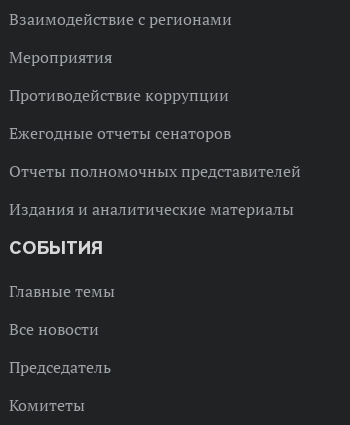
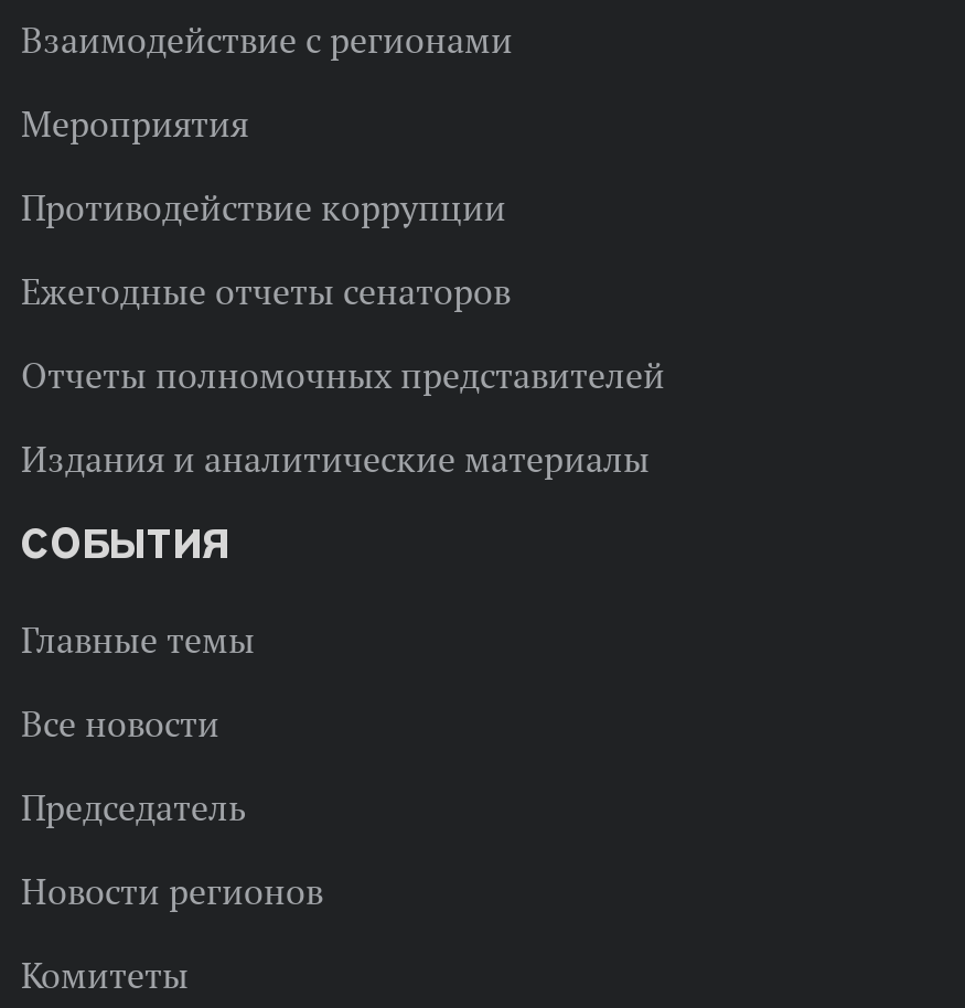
+ Новости регионов
